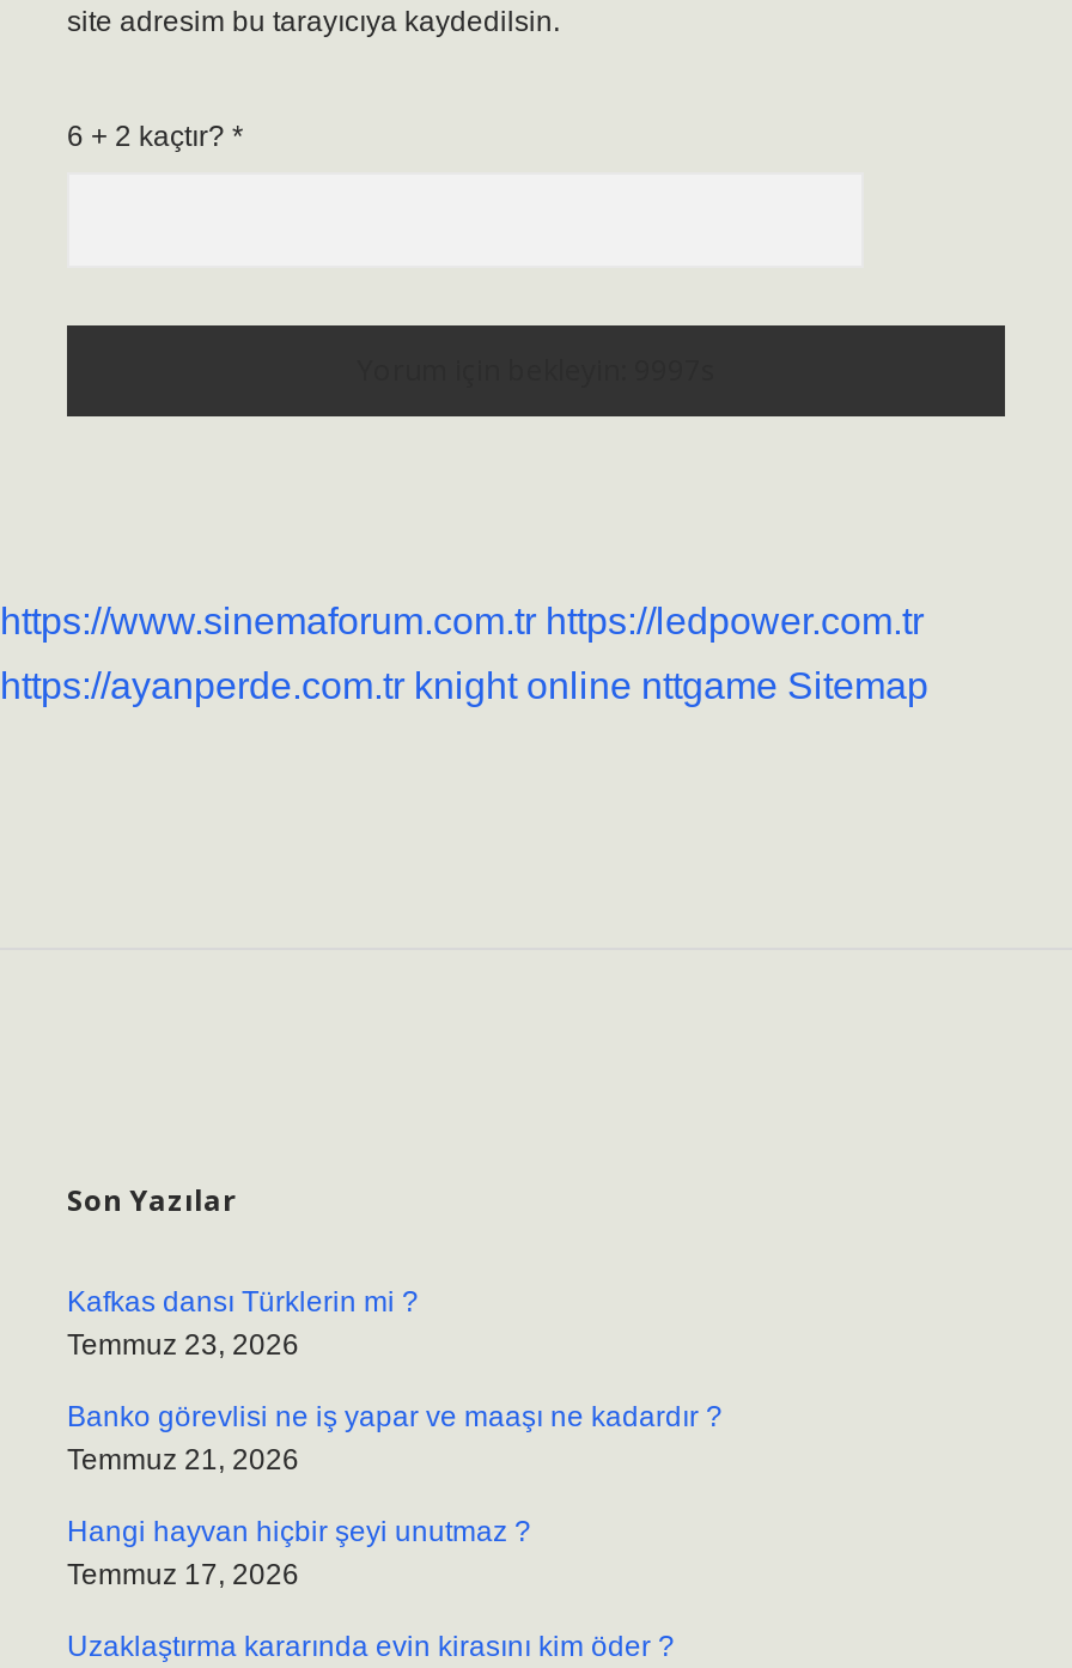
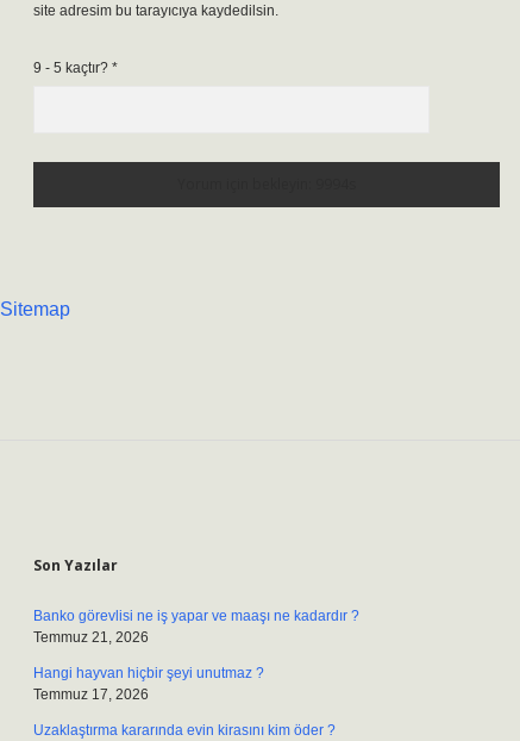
- 6 + 2 kaçtır? *
+ 9 - 5 kaçtır? *

- https://www.sinemaforum.com.tr https://ledpower.com.tr
- https://ayanperde.com.tr knight online nttgame Sitemap
+ Sitemap

- Kafkas dansı Türklerin mi ?
- Temmuz 23, 2026
